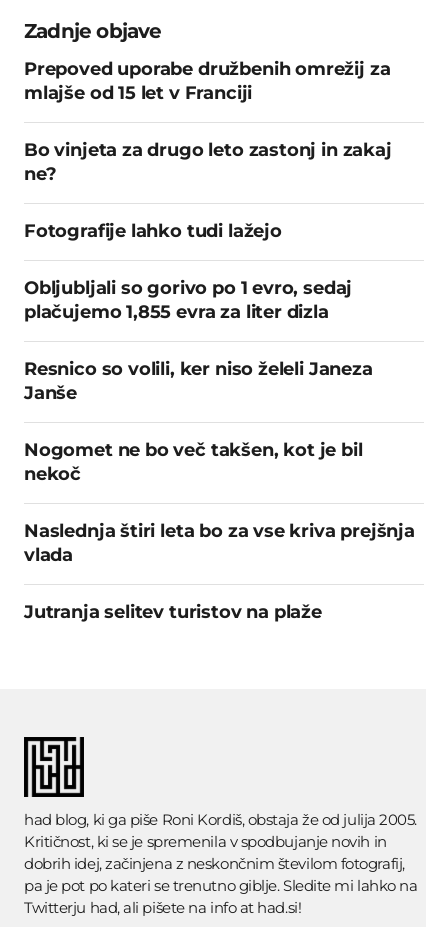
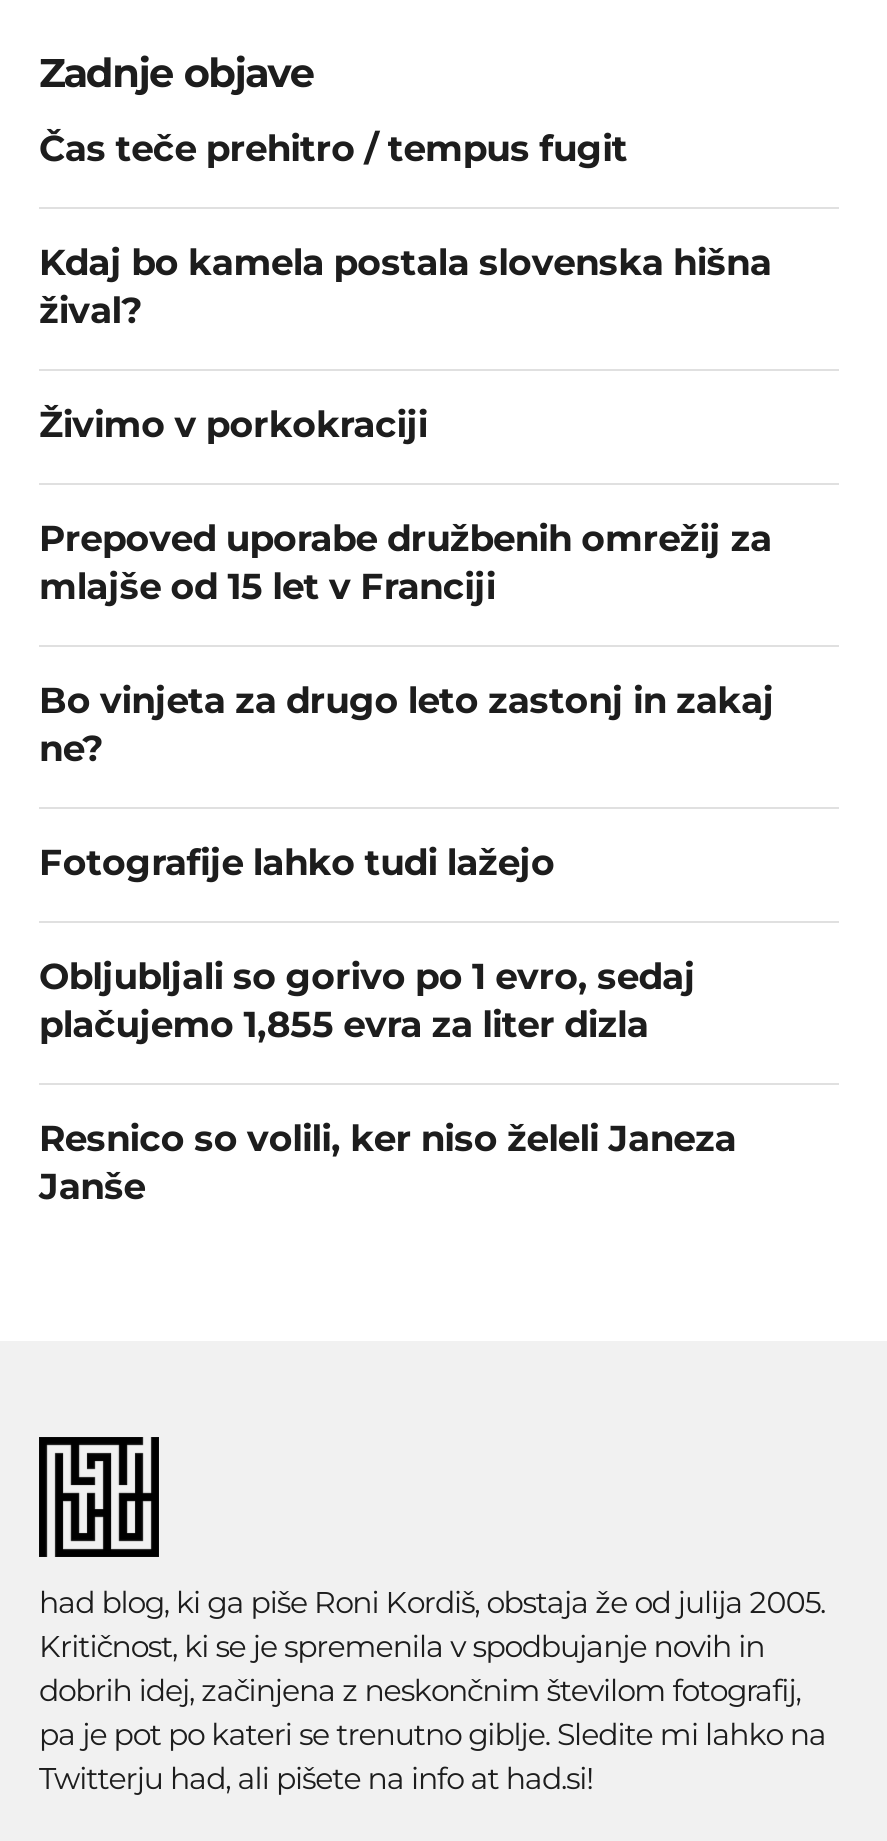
+ Čas teče prehitro / tempus fugit
+ Kdaj bo kamela postala slovenska hišna
+ žival?
+ Živimo v porkokraciji

moved down: Prepoved uporabe družbenih omrežij za | mlajše od 15 let v Franciji | Bo vinjeta za drugo leto zastonj in zakaj | ... | Resnico so volili, ker niso želeli Janeza | Janše

- Nogomet ne bo več takšen, kot je bil
- nekoč
- Naslednja štiri leta bo za vse kriva prejšnja
- vlada
- Jutranja selitev turistov na plaže
